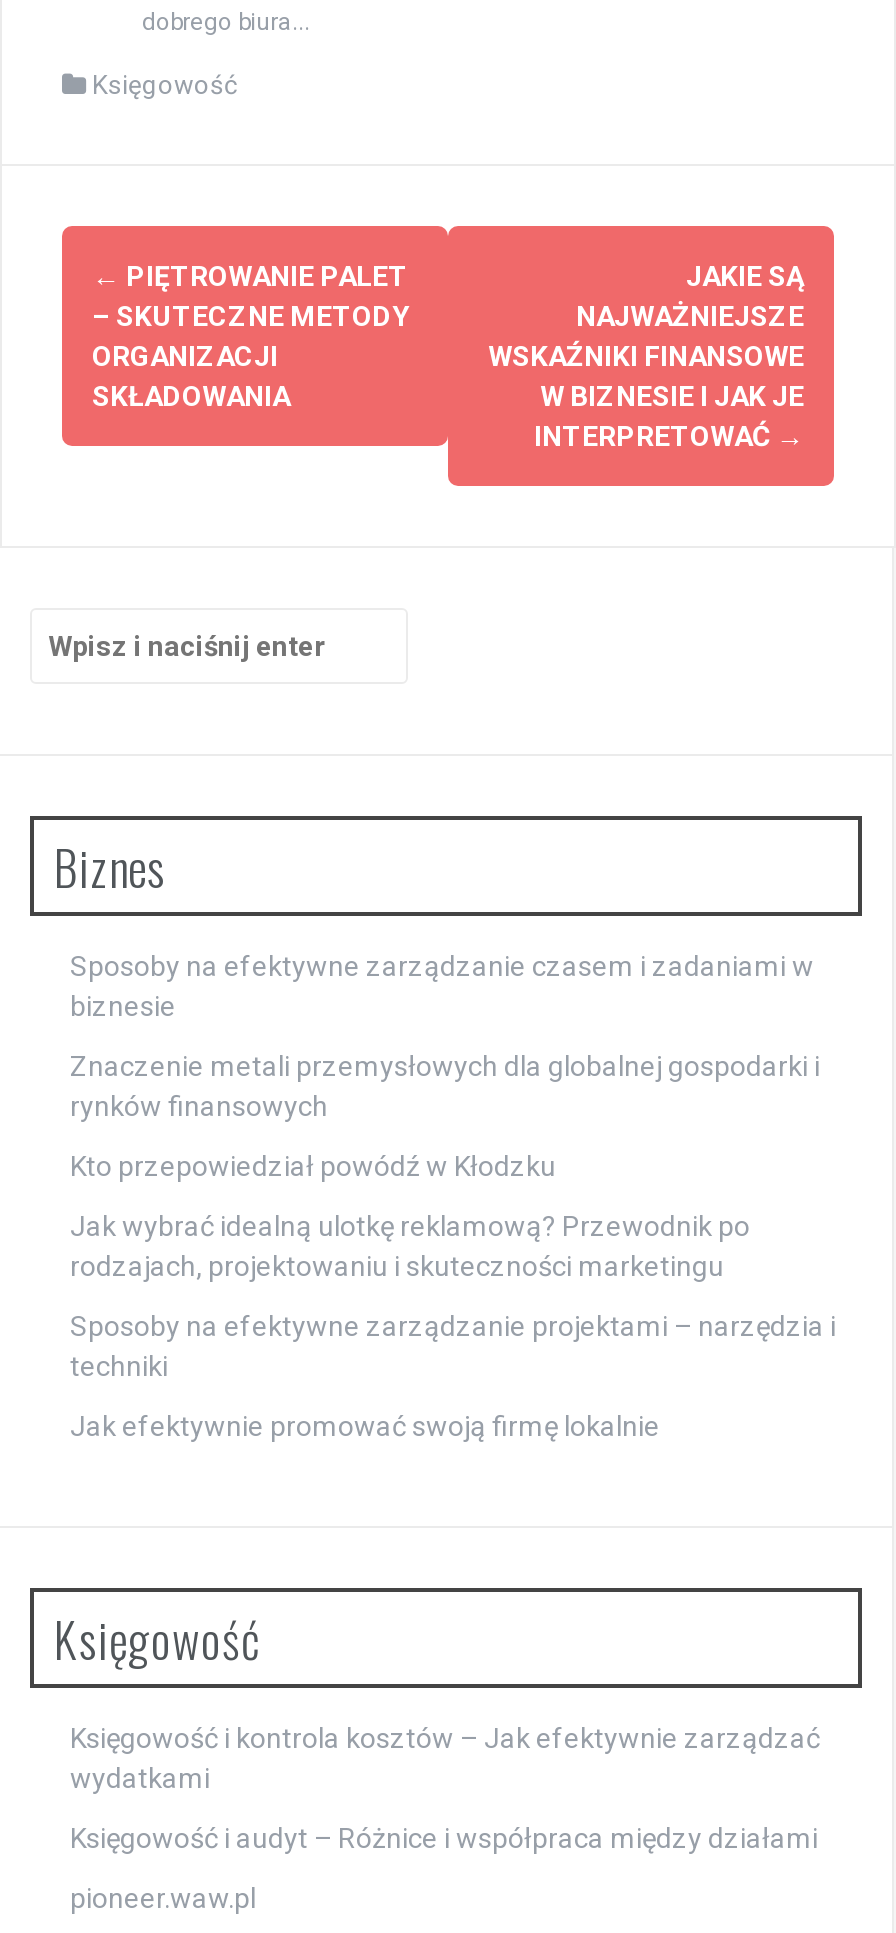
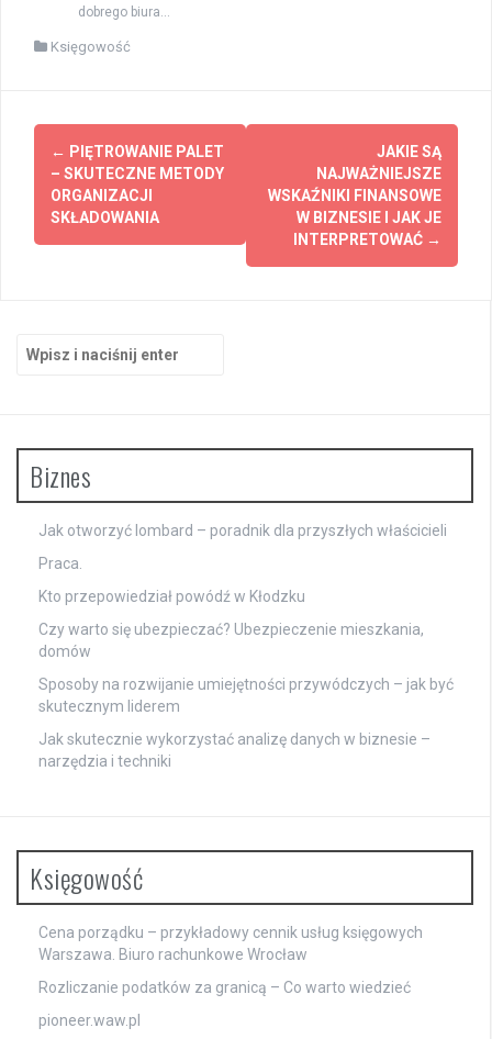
- Sposoby na efektywne zarządzanie czasem i zadaniami w
- biznesie
+ Jak otworzyć lombard – poradnik dla przyszłych właścicieli

- Znaczenie metali przemysłowych dla globalnej gospodarki i
- rynków finansowych
+ Praca.

moved up: Kto przepowiedział powódź w Kłodzku

- Jak wybrać idealną ulotkę reklamową? Przewodnik po
- rodzajach, projektowaniu i skuteczności marketingu
+ Czy warto się ubezpieczać? Ubezpieczenie mieszkania,
+ domów

- Sposoby na efektywne zarządzanie projektami – narzędzia i
- techniki
+ Sposoby na rozwijanie umiejętności przywódczych – jak być
+ skutecznym liderem

- Jak efektywnie promować swoją firmę lokalnie
+ Jak skutecznie wykorzystać analizę danych w biznesie –
+ narzędzia i techniki

- Księgowość i kontrola kosztów – Jak efektywnie zarządzać
- wydatkami
+ Cena porządku – przykładowy cennik usług księgowych
+ Warszawa. Biuro rachunkowe Wrocław

- Księgowość i audyt – Różnice i współpraca między działami
+ Rozliczanie podatków za granicą – Co warto wiedzieć
